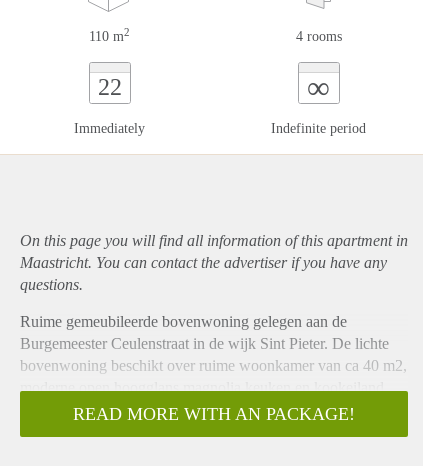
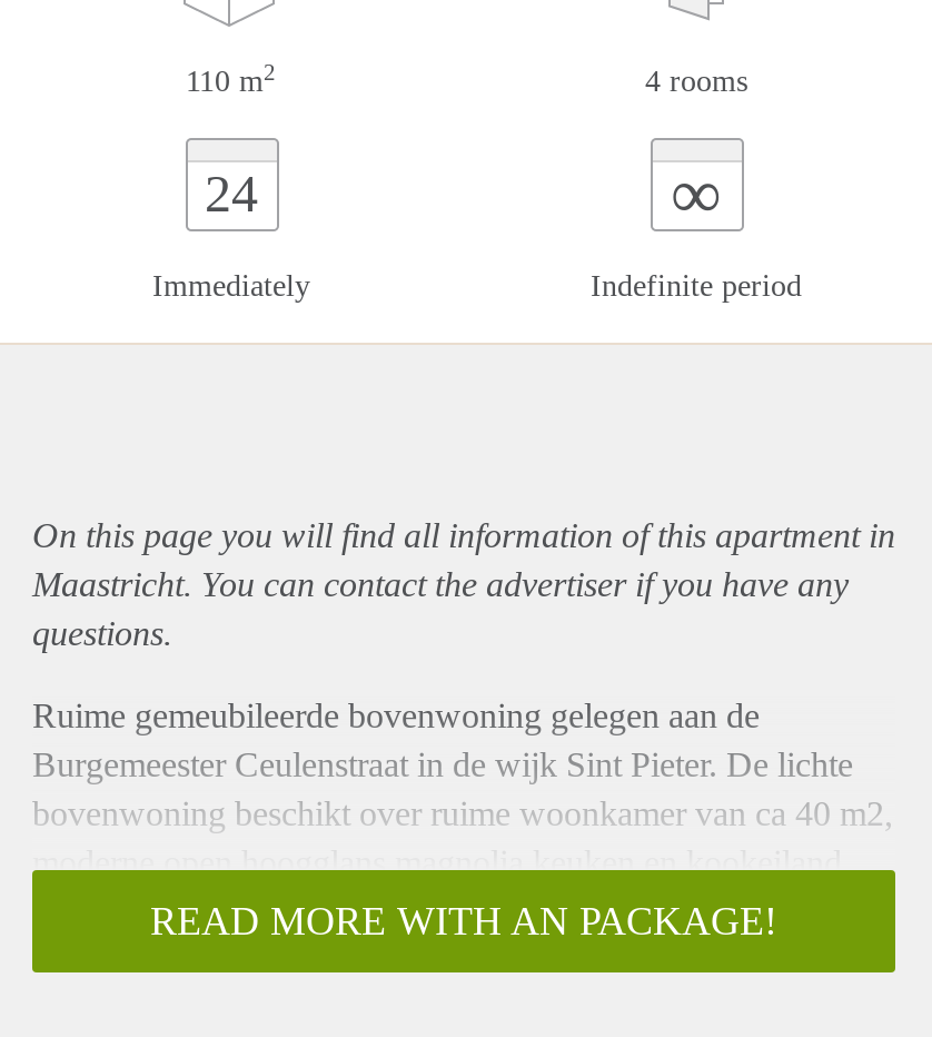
- 22
+ 24
